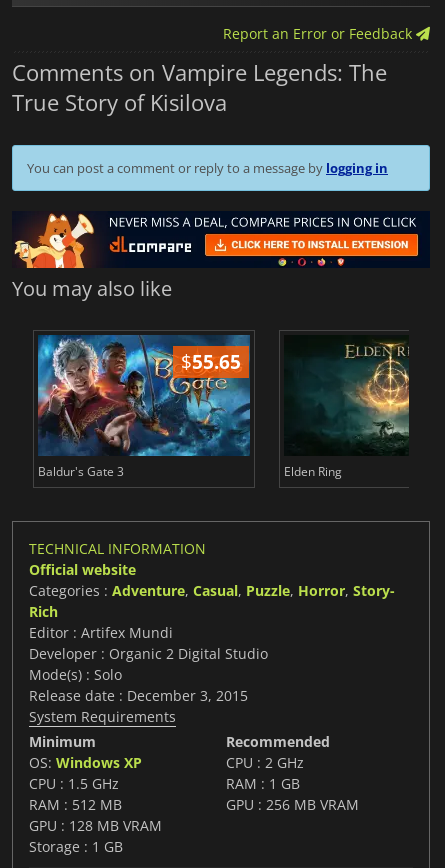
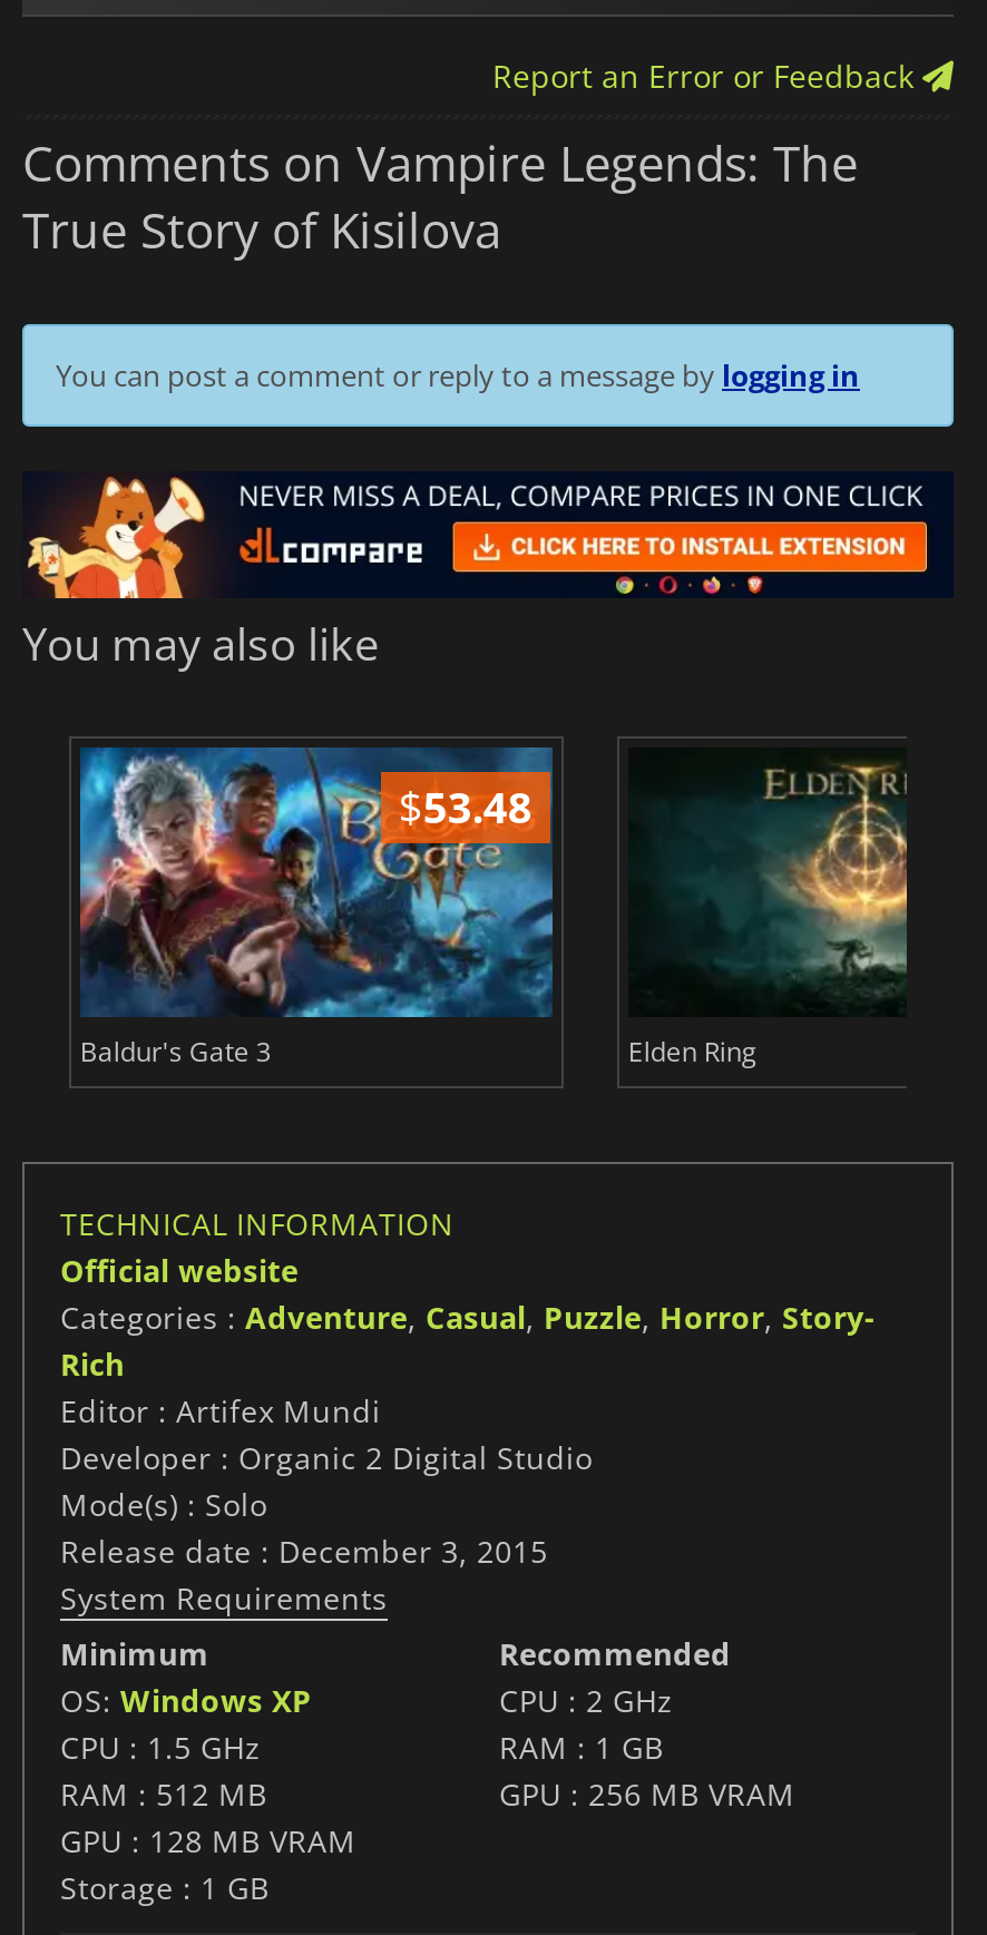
- $55.65
+ $53.48
